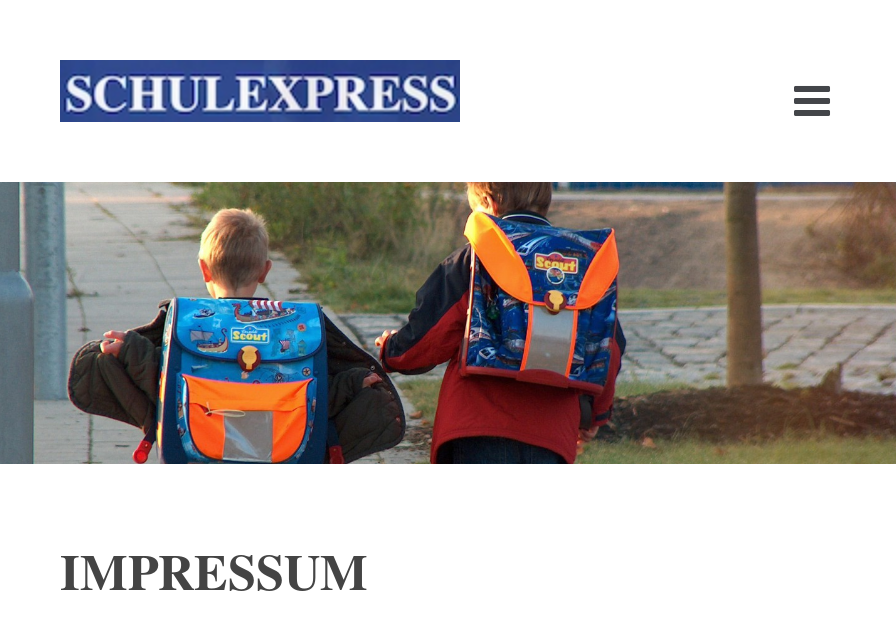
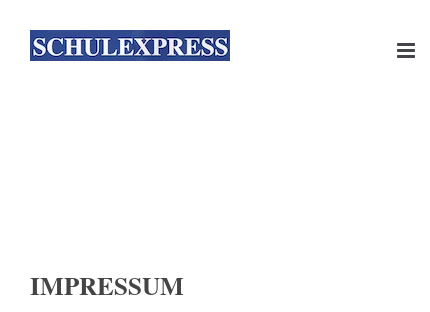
- [image]
